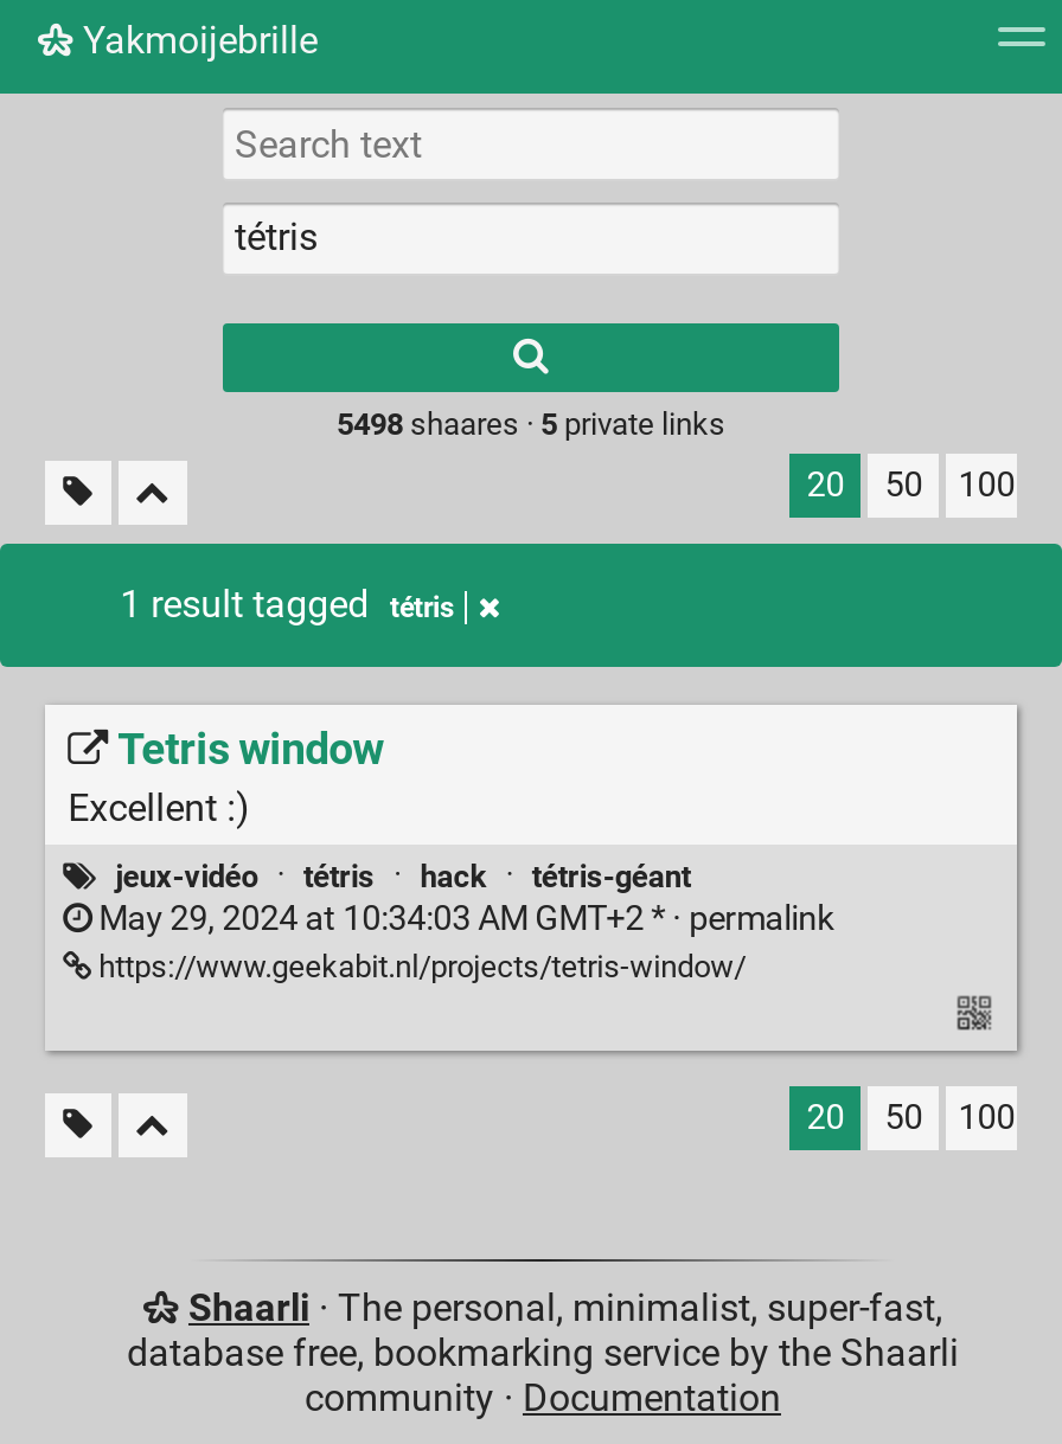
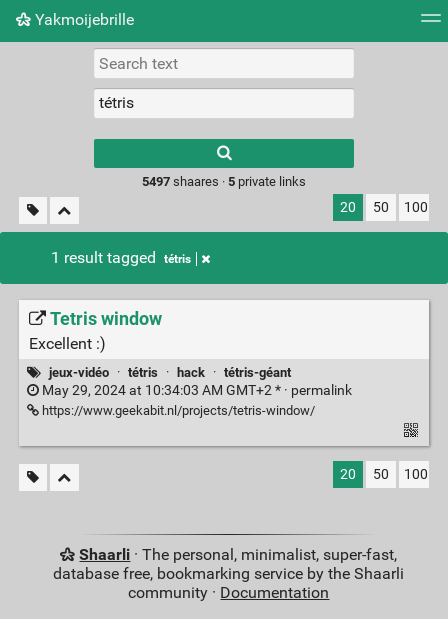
- 5498 shaares · 5 private links
+ 5497 shaares · 5 private links
